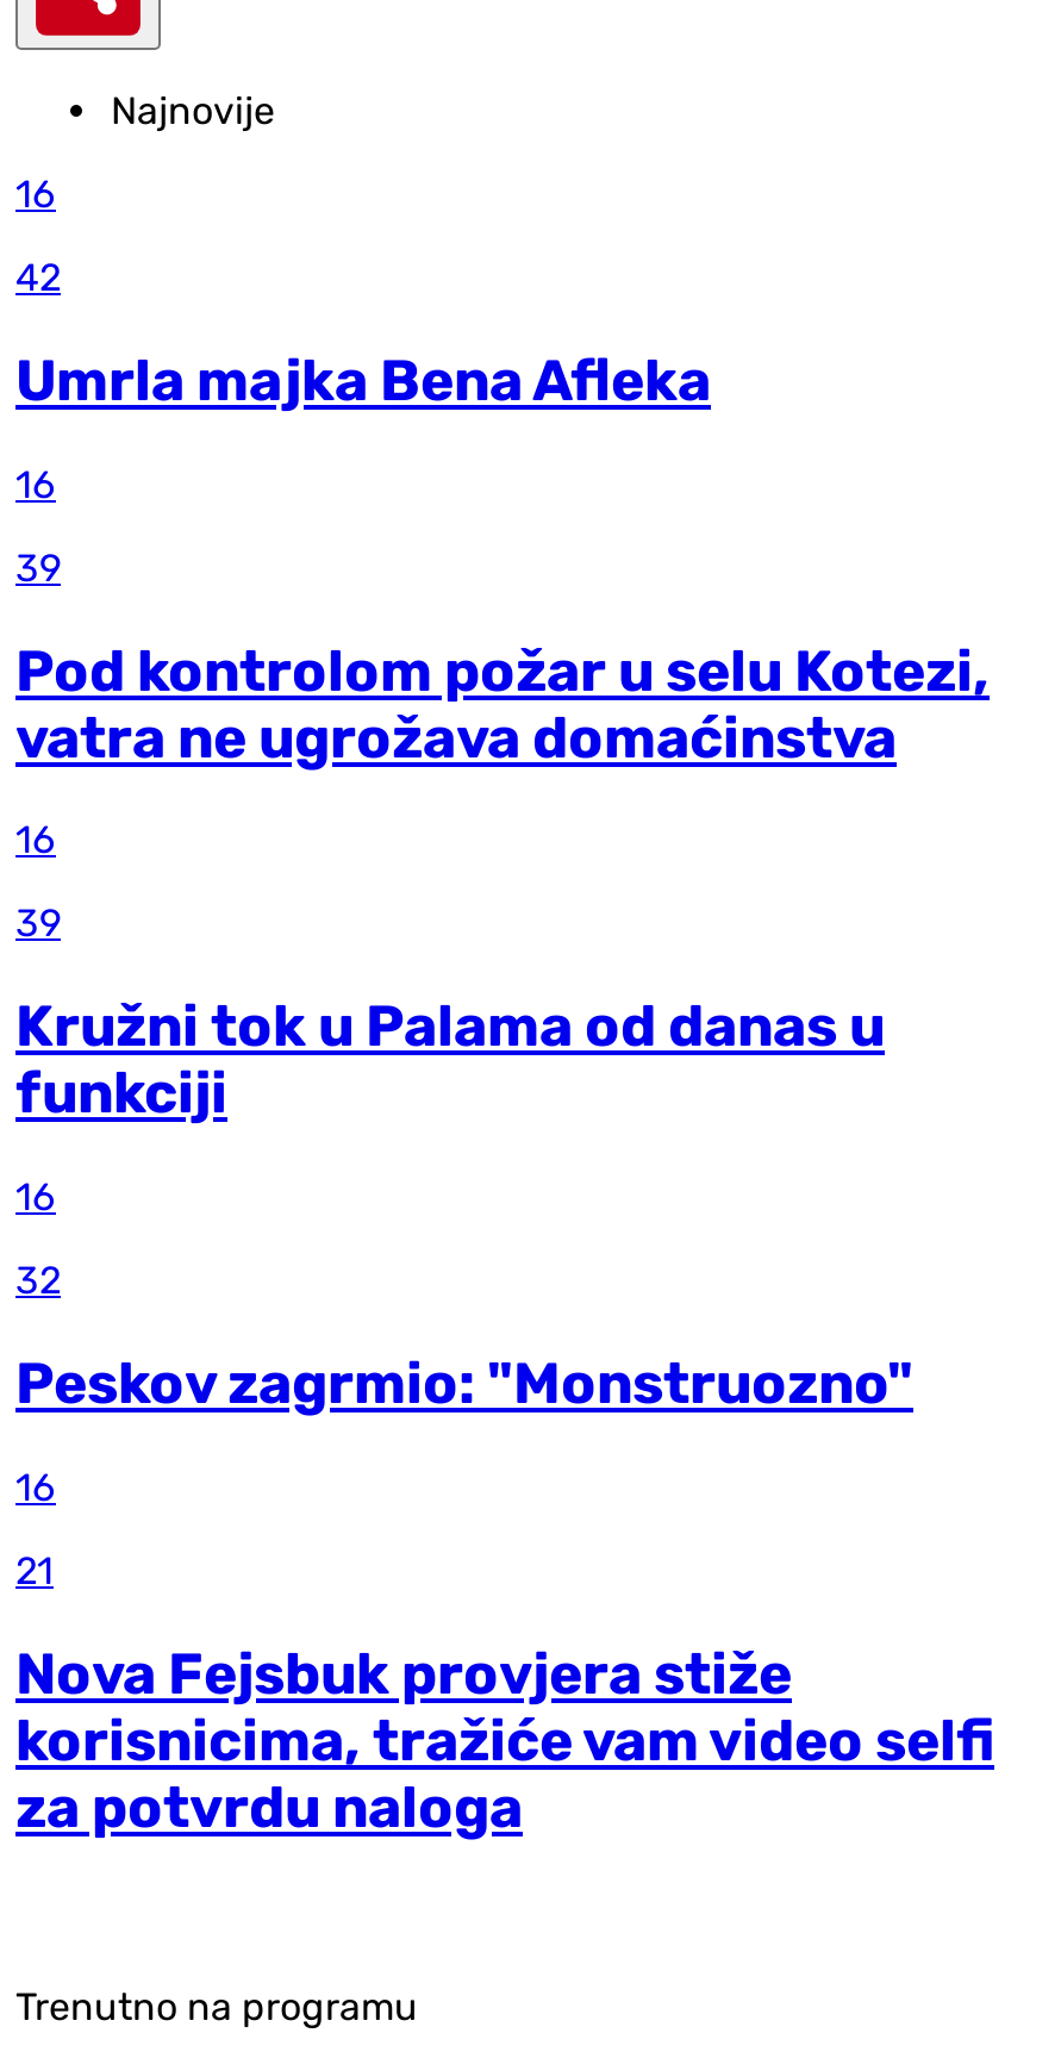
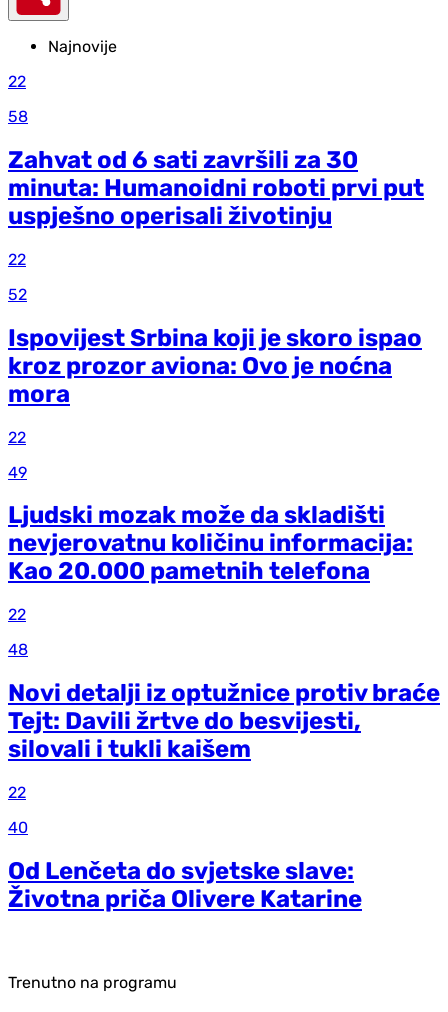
- 16
+ 22

- 42
+ 58

- Umrla majka Bena Afleka
+ Zahvat od 6 sati završili za 30
+ minuta: Humanoidni roboti prvi put
+ uspješno operisali životinju

- 16
+ 22

- 39
+ 52

- Pod kontrolom požar u selu Kotezi,
- vatra ne ugrožava domaćinstva
+ Ispovijest Srbina koji je skoro ispao
+ kroz prozor aviona: Ovo je noćna
+ mora

- 16
+ 22

- 39
+ 49

- Kružni tok u Palama od danas u
- funkciji
+ Ljudski mozak može da skladišti
+ nevjerovatnu količinu informacija:
+ Kao 20.000 pametnih telefona

- 16
+ 22

- 32
+ 48

- Peskov zagrmio: "Monstruozno"
+ Novi detalji iz optužnice protiv braće
+ Tejt: Davili žrtve do besvijesti,
+ silovali i tukli kaišem

- 16
+ 22

- 21
+ 40

- Nova Fejsbuk provjera stiže
- korisnicima, tražiće vam video selfi
- za potvrdu naloga
+ Od Lenčeta do svjetske slave:
+ Životna priča Olivere Katarine
